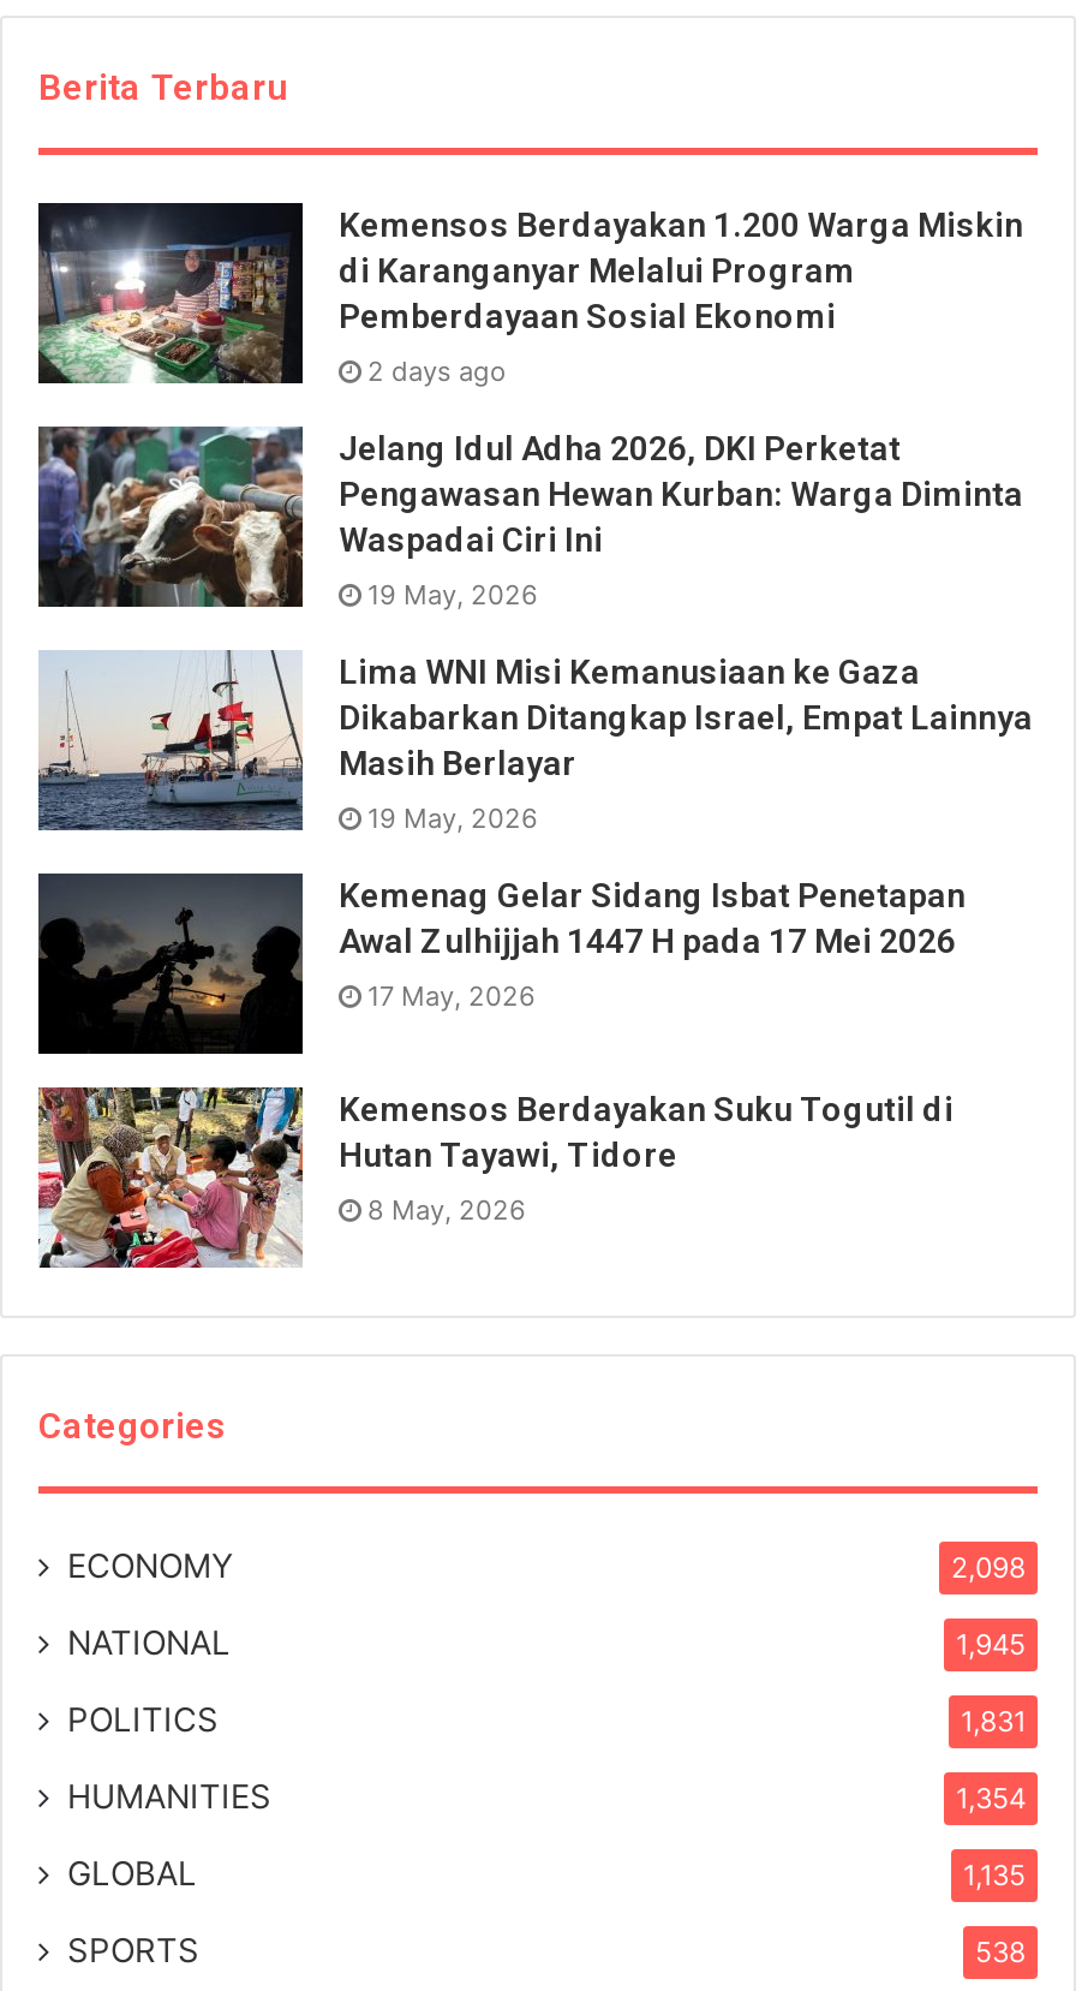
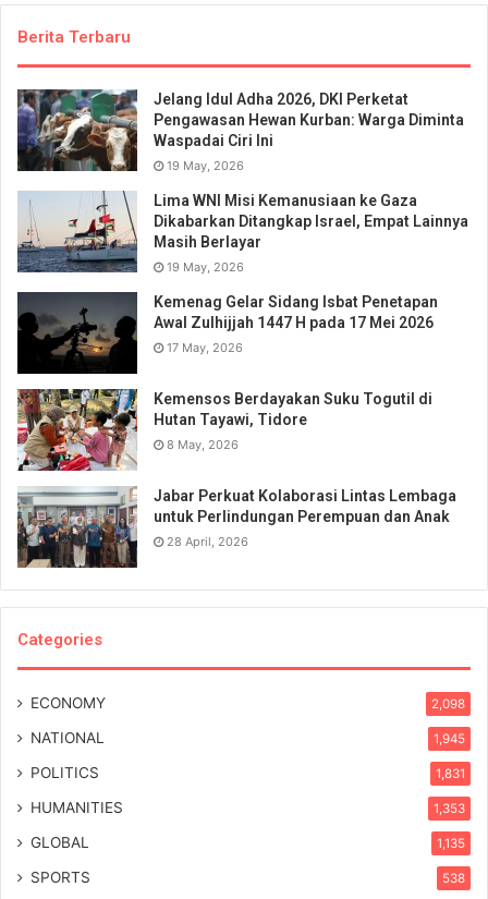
- [image]
- Kemensos Berdayakan 1.200 Warga Miskin
- di Karanganyar Melalui Program
- Pemberdayaan Sosial Ekonomi
- 2 days ago

moved up: [image] | Jelang Idul Adha 2026, DKI Perketat | Pengawasan Hewan Kurban: Warga Diminta | ... | Hutan Tayawi, Tidore | 8 May, 2026

+ [image]
+ Jabar Perkuat Kolaborasi Lintas Lembaga
+ untuk Perlindungan Perempuan dan Anak
+ 28 April, 2026

- 1,354
+ 1,353
